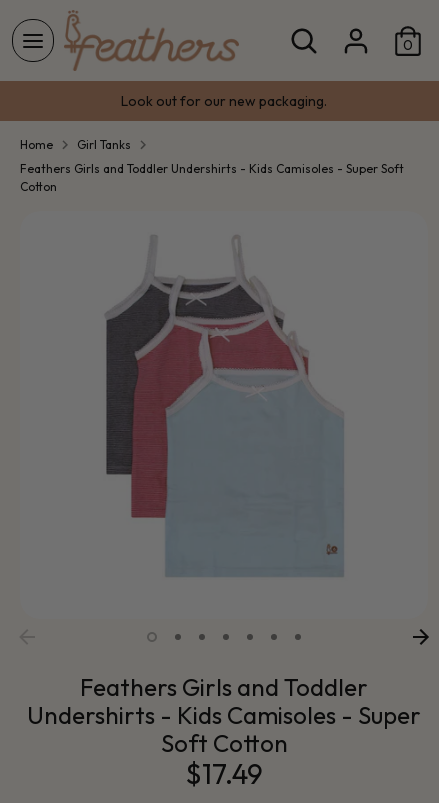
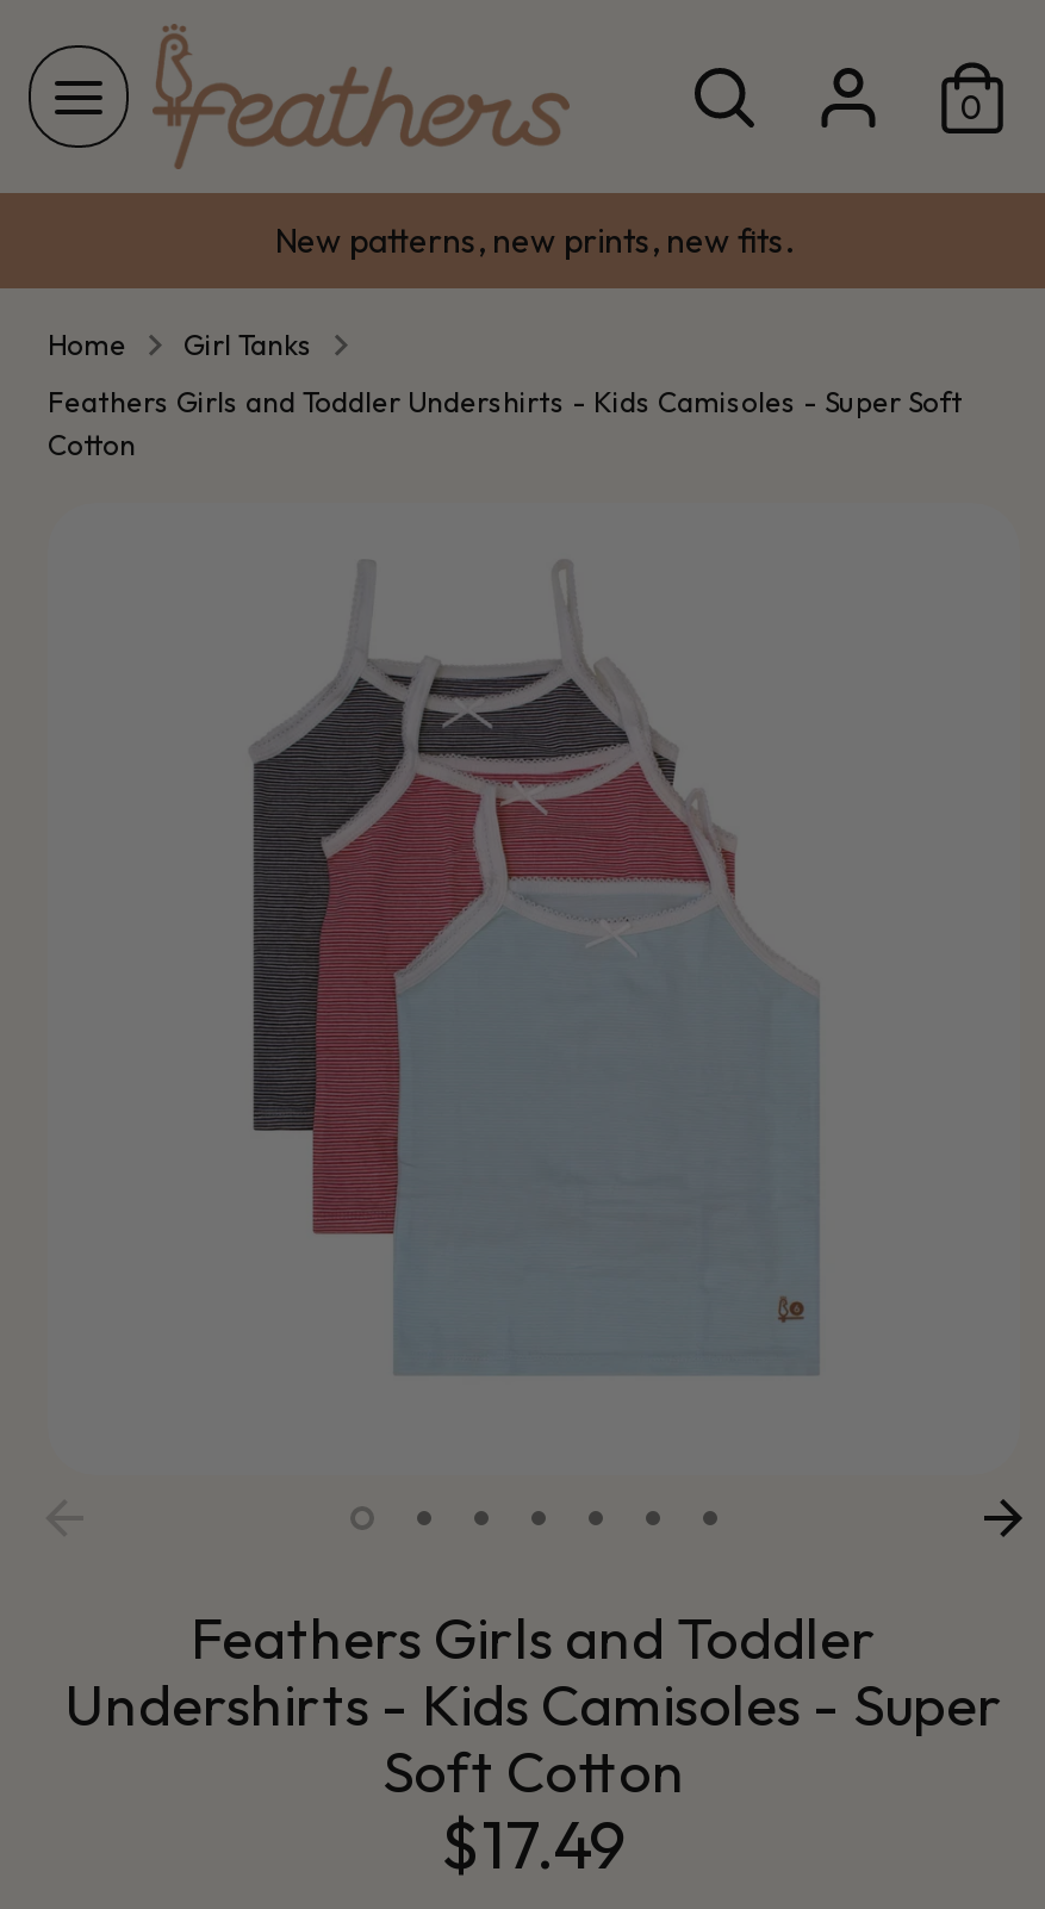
- Look out for our new packaging.
+ New patterns, new prints, new fits.
